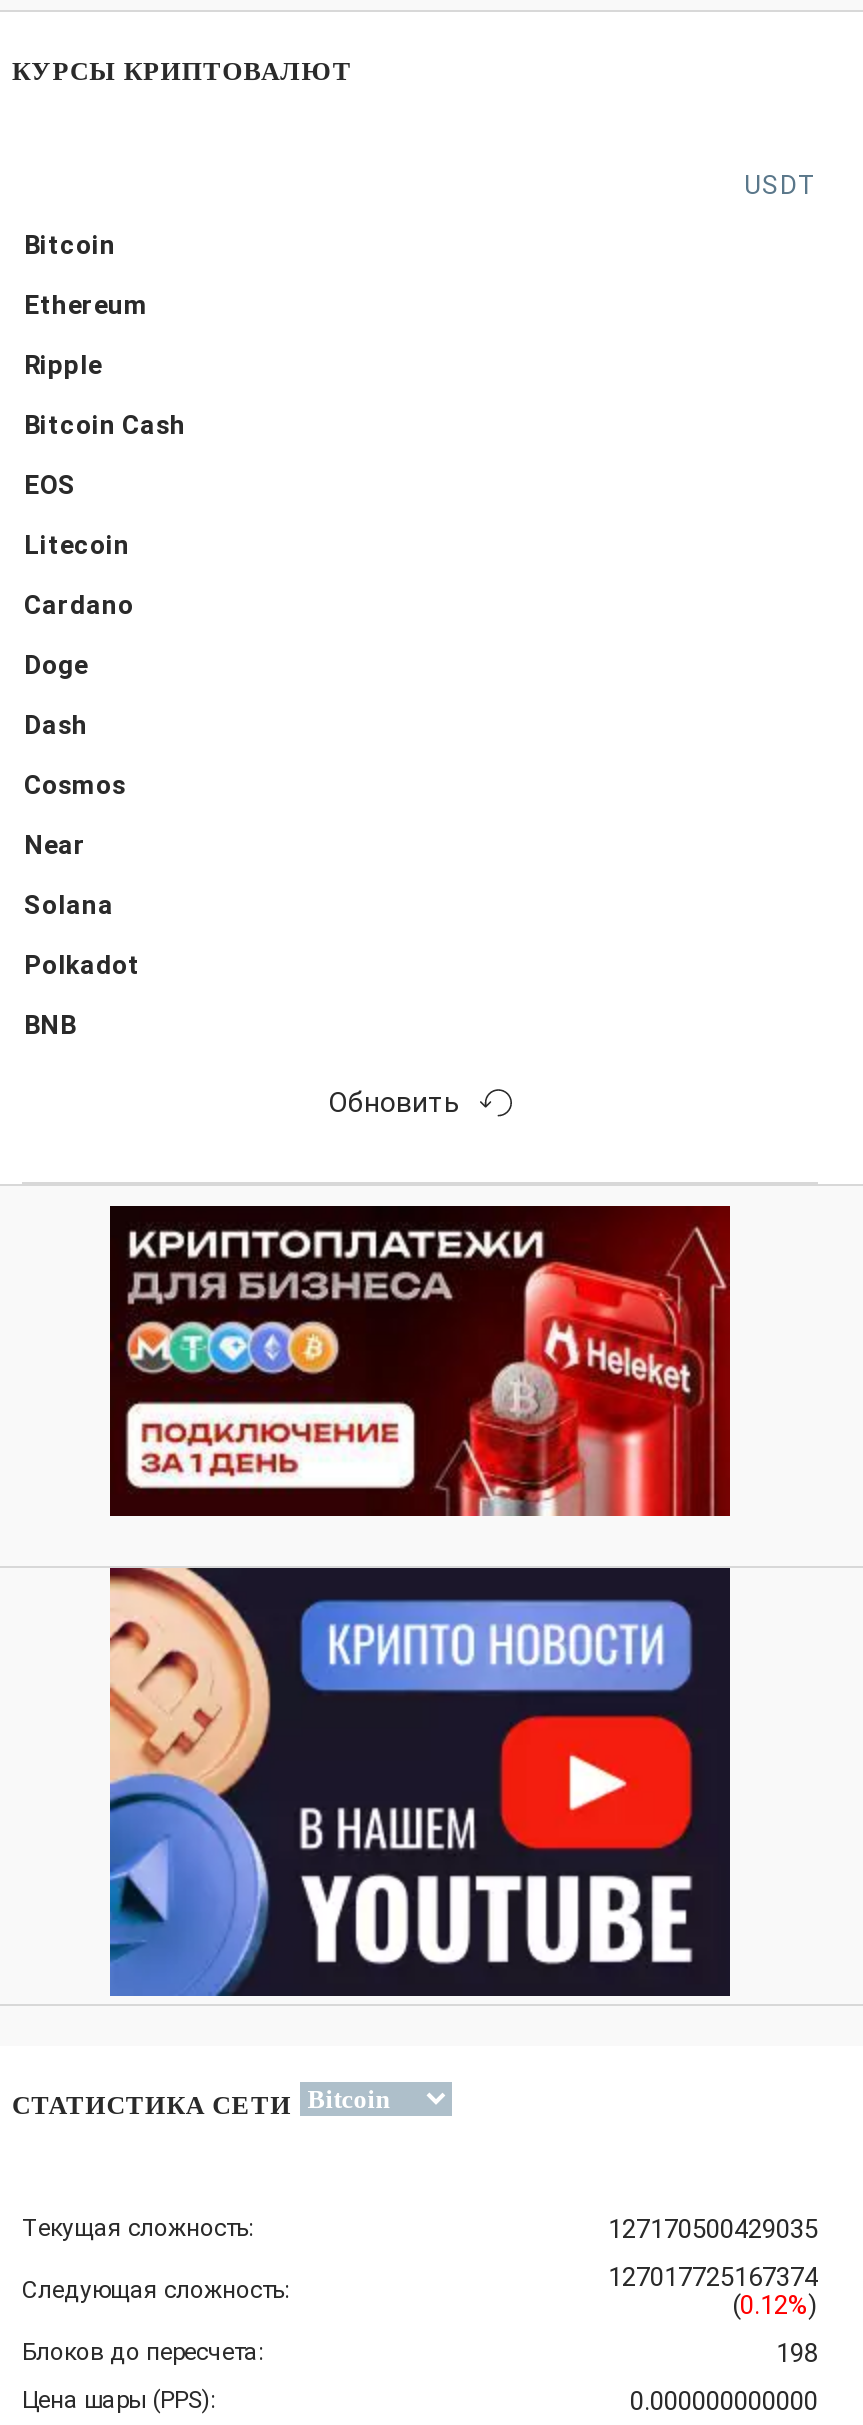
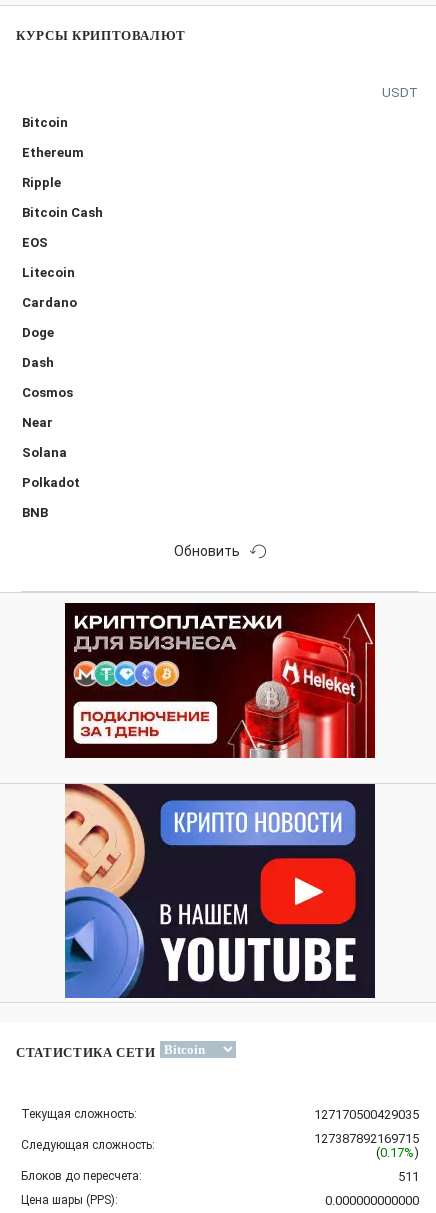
- 127017725167374
+ 127387892169715

- (0.12%)
+ (0.17%)

- 198
+ 511
